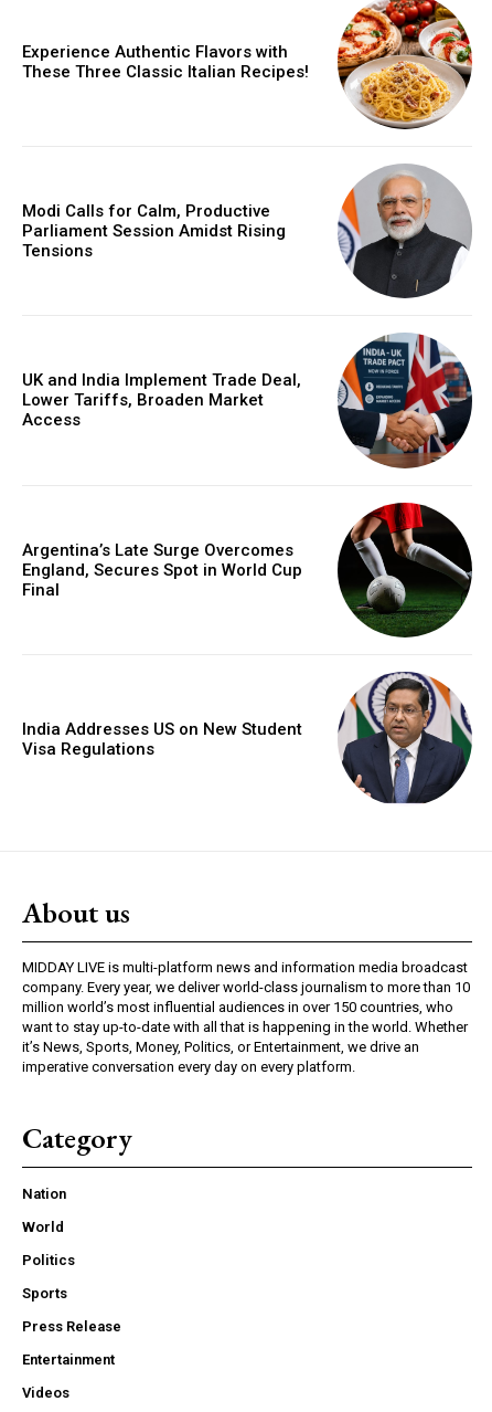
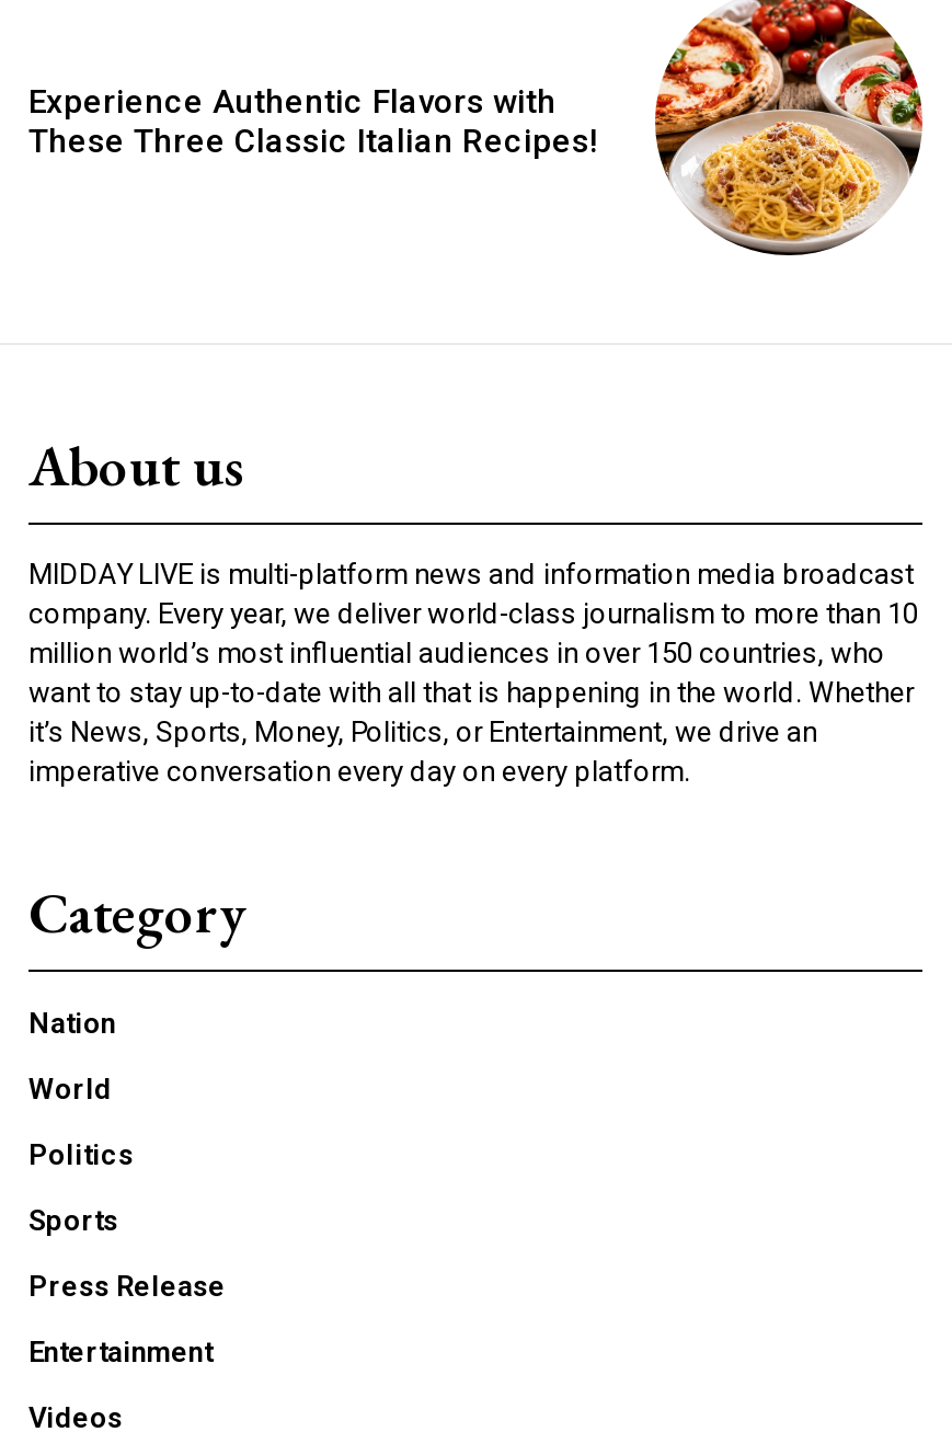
- [image]

- Modi Calls for Calm, Productive
- Parliament Session Amidst Rising
- Tensions

- [image]
- UK and India Implement Trade Deal,
- Lower Tariffs, Broaden Market
- Access

- [image]
- Argentina’s Late Surge Overcomes
- England, Secures Spot in World Cup
- Final

- [image]
- India Addresses US on New Student
- Visa Regulations
